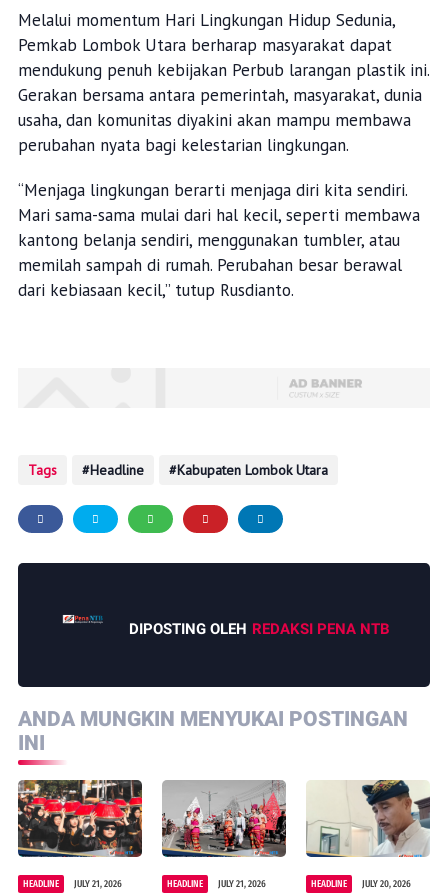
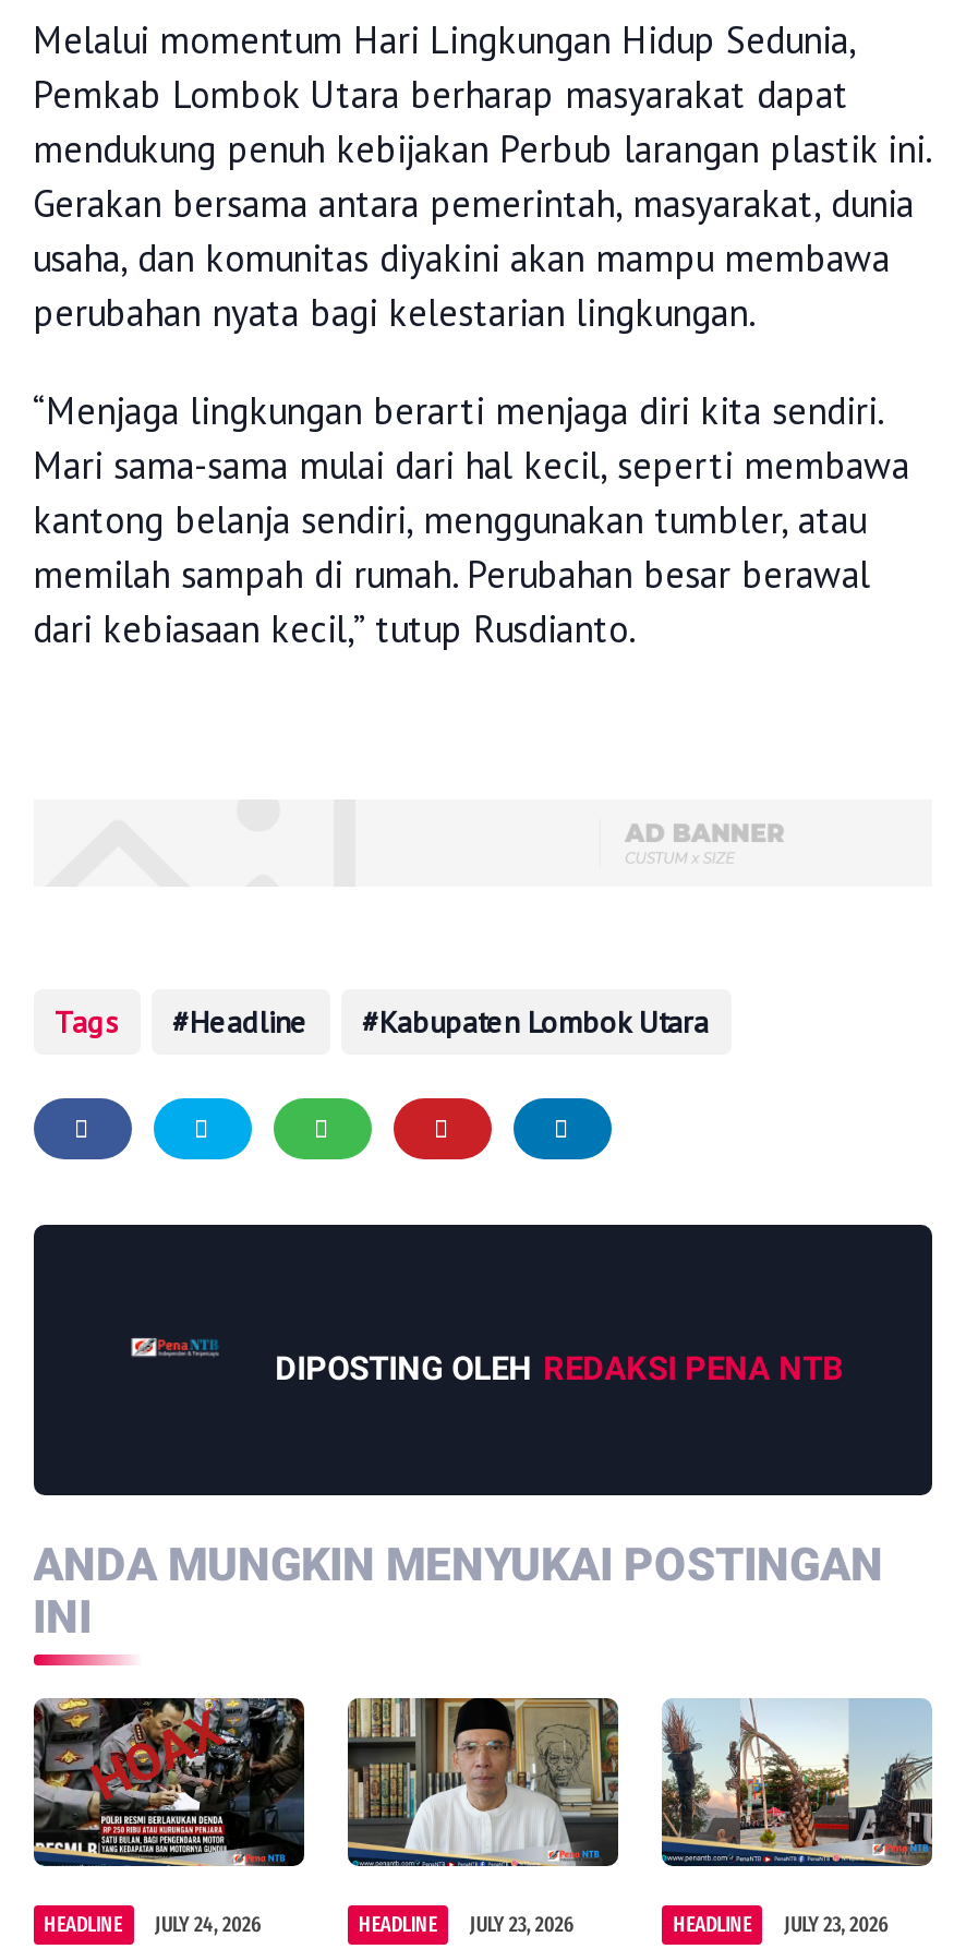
- [image]
- HEADLINE JULY 21, 2026
+ [image]
+ HEADLINE JULY 24, 2026

- [image]
- HEADLINE JULY 21, 2026
+ [image]
+ HEADLINE JULY 23, 2026

- [image]
- HEADLINE JULY 20, 2026
+ [image]
+ HEADLINE JULY 23, 2026
